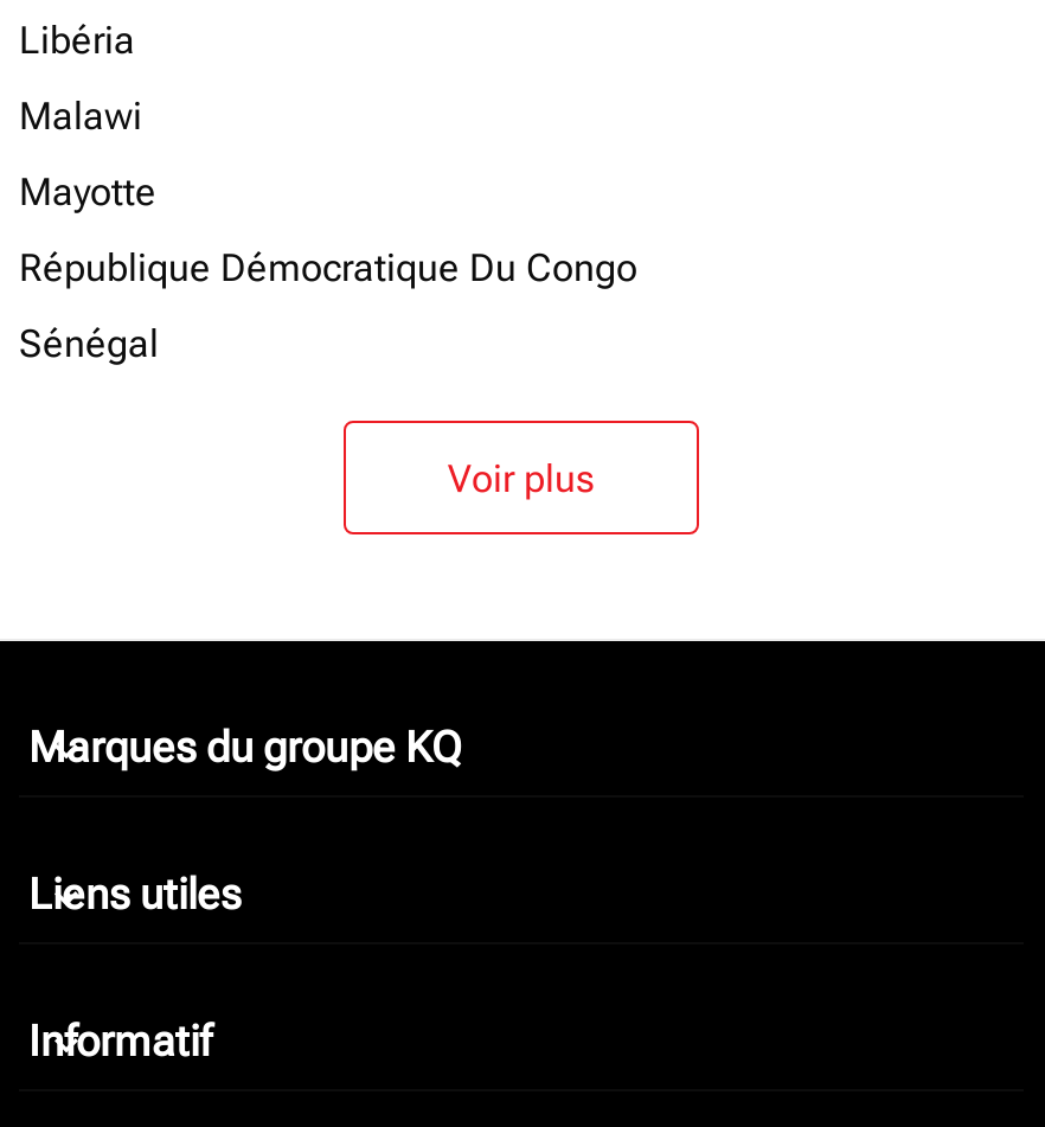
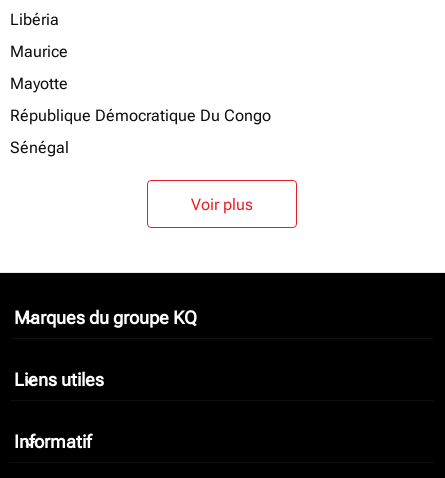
- Malawi
+ Maurice
